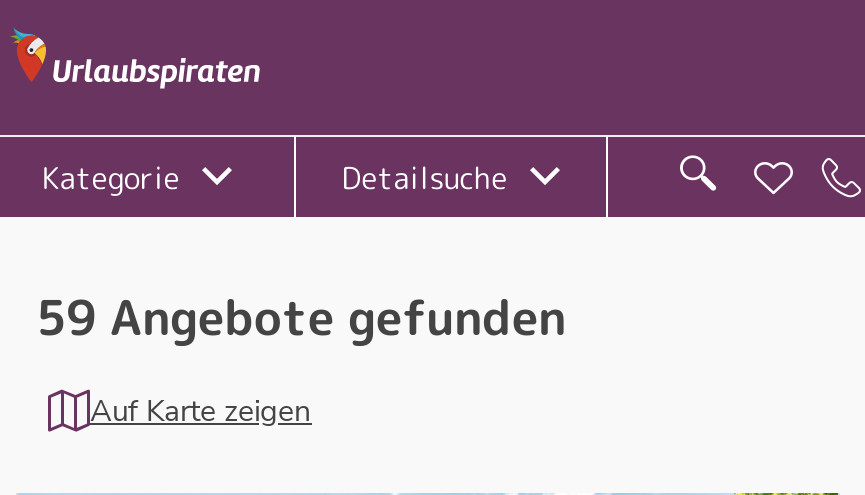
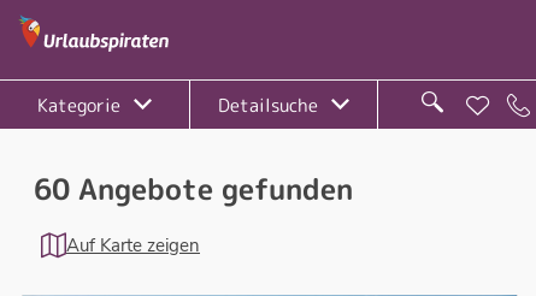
- 59 Angebote gefunden
+ 60 Angebote gefunden
